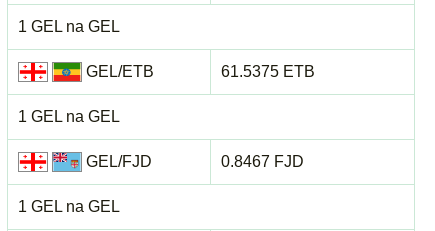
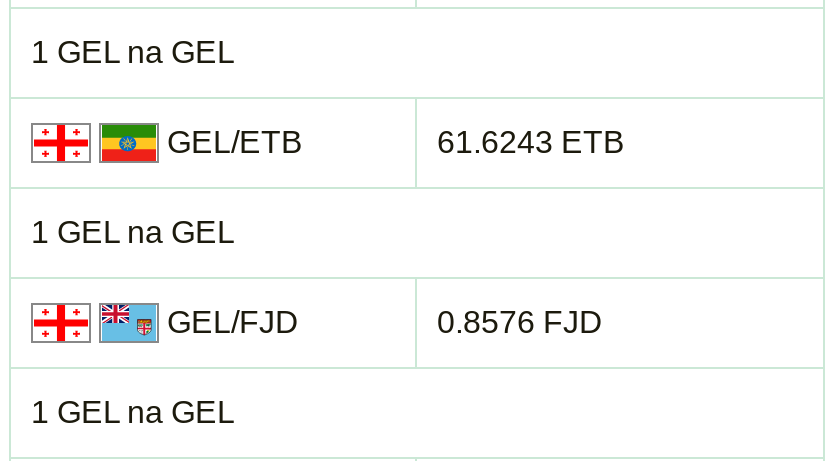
- 61.5375 ETB
+ 61.6243 ETB

- 0.8467 FJD
+ 0.8576 FJD
